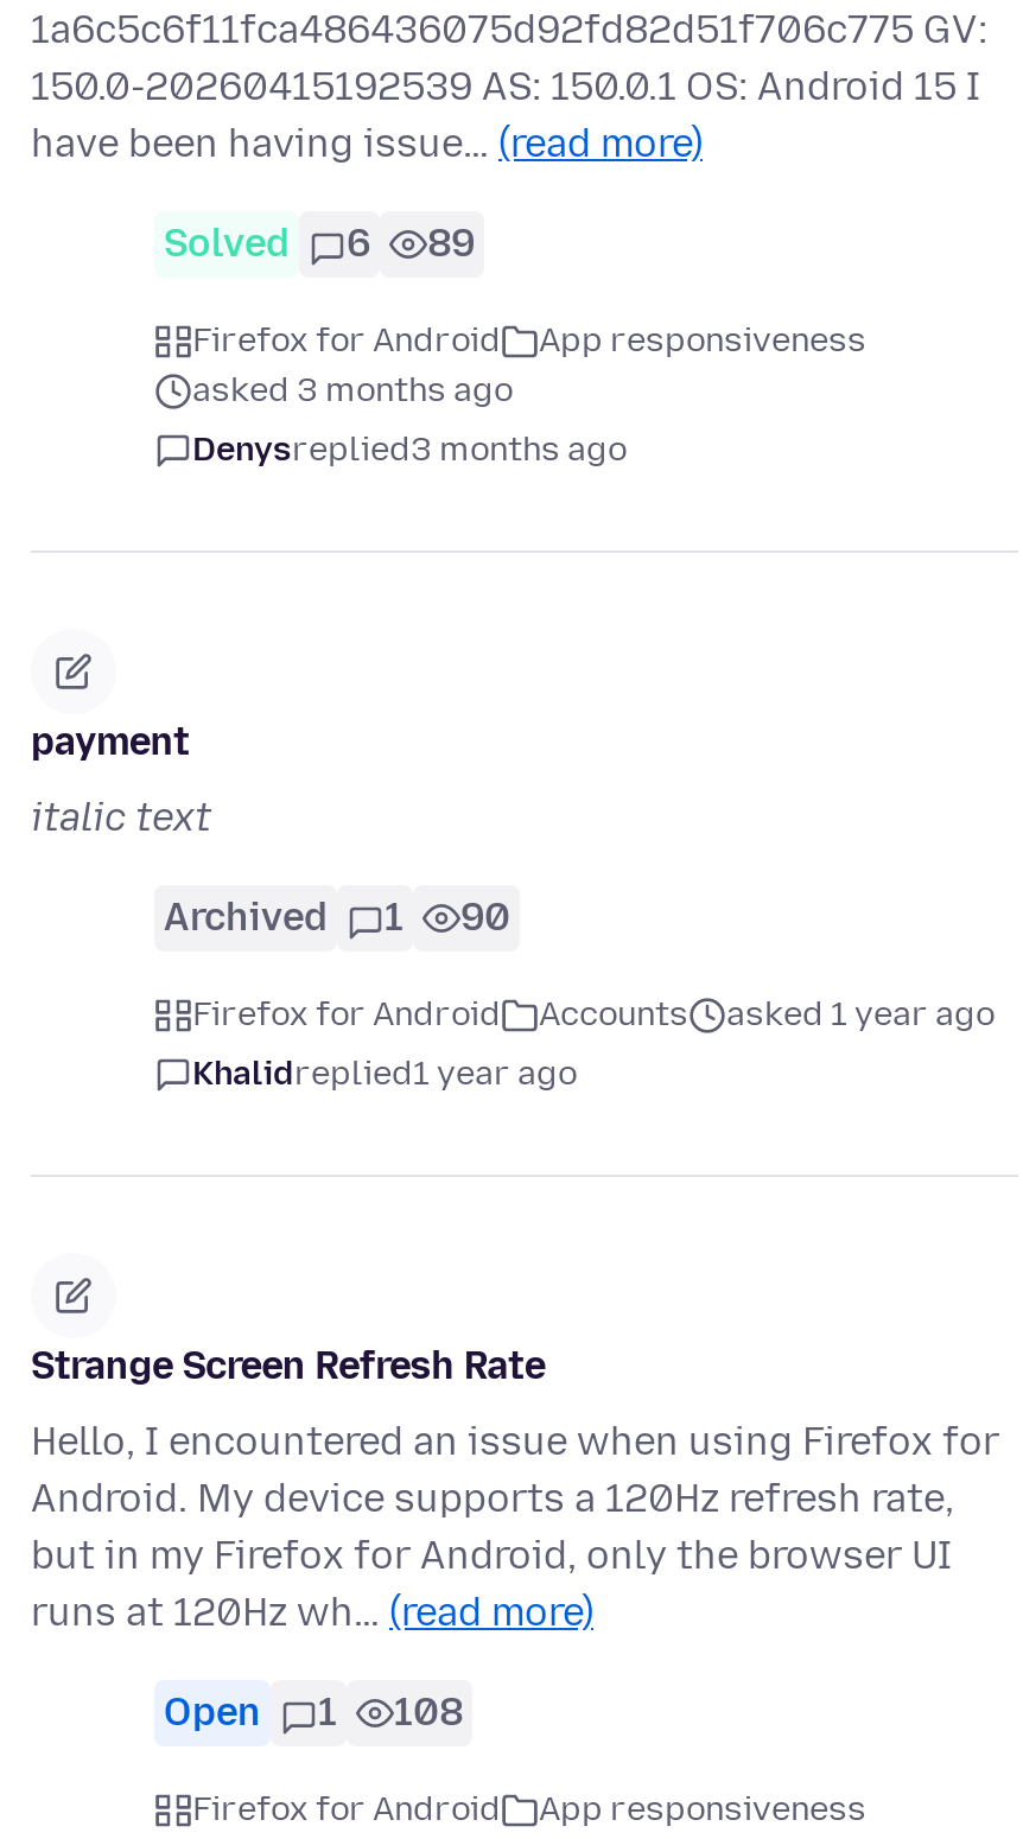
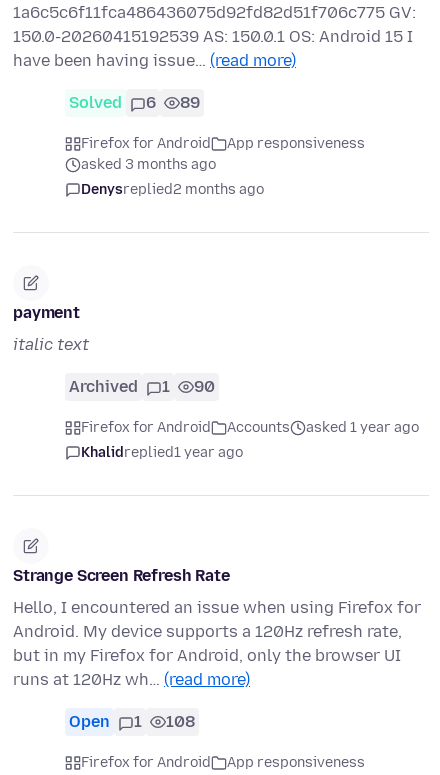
- Denysreplied3 months ago
+ Denysreplied2 months ago
